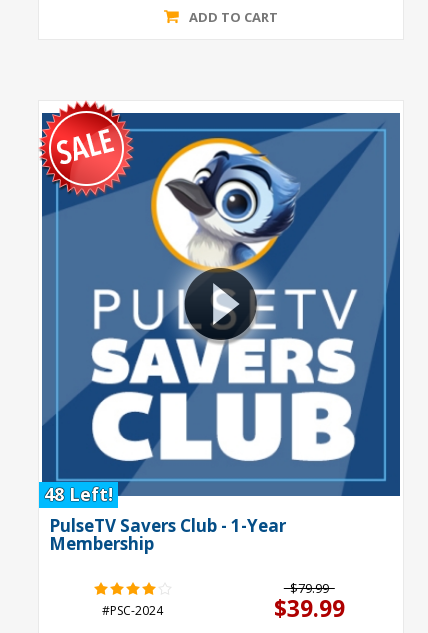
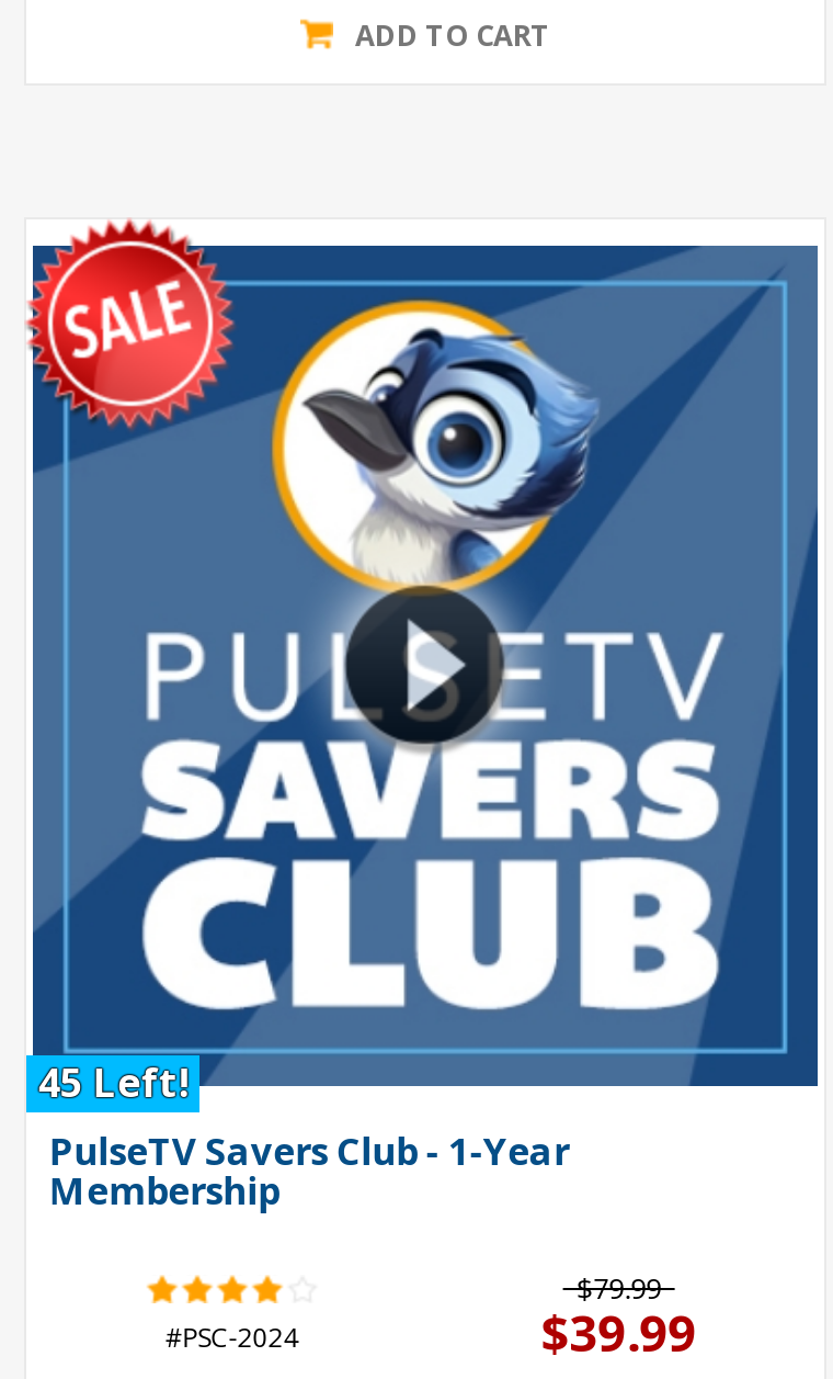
- 48 Left!
+ 45 Left!
